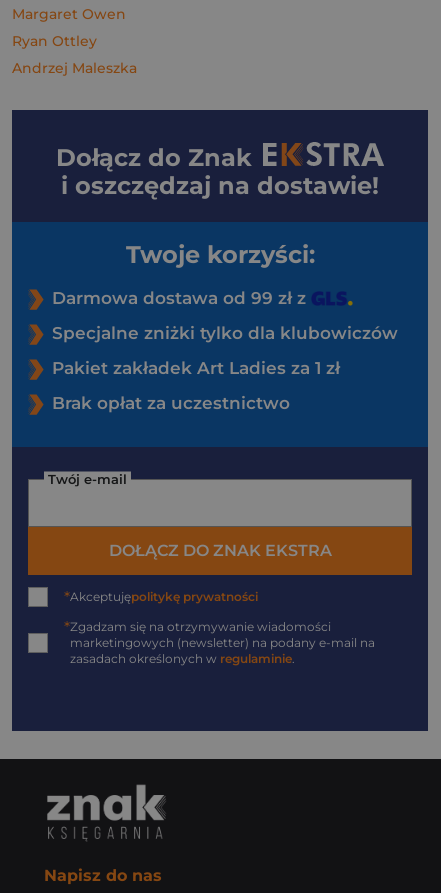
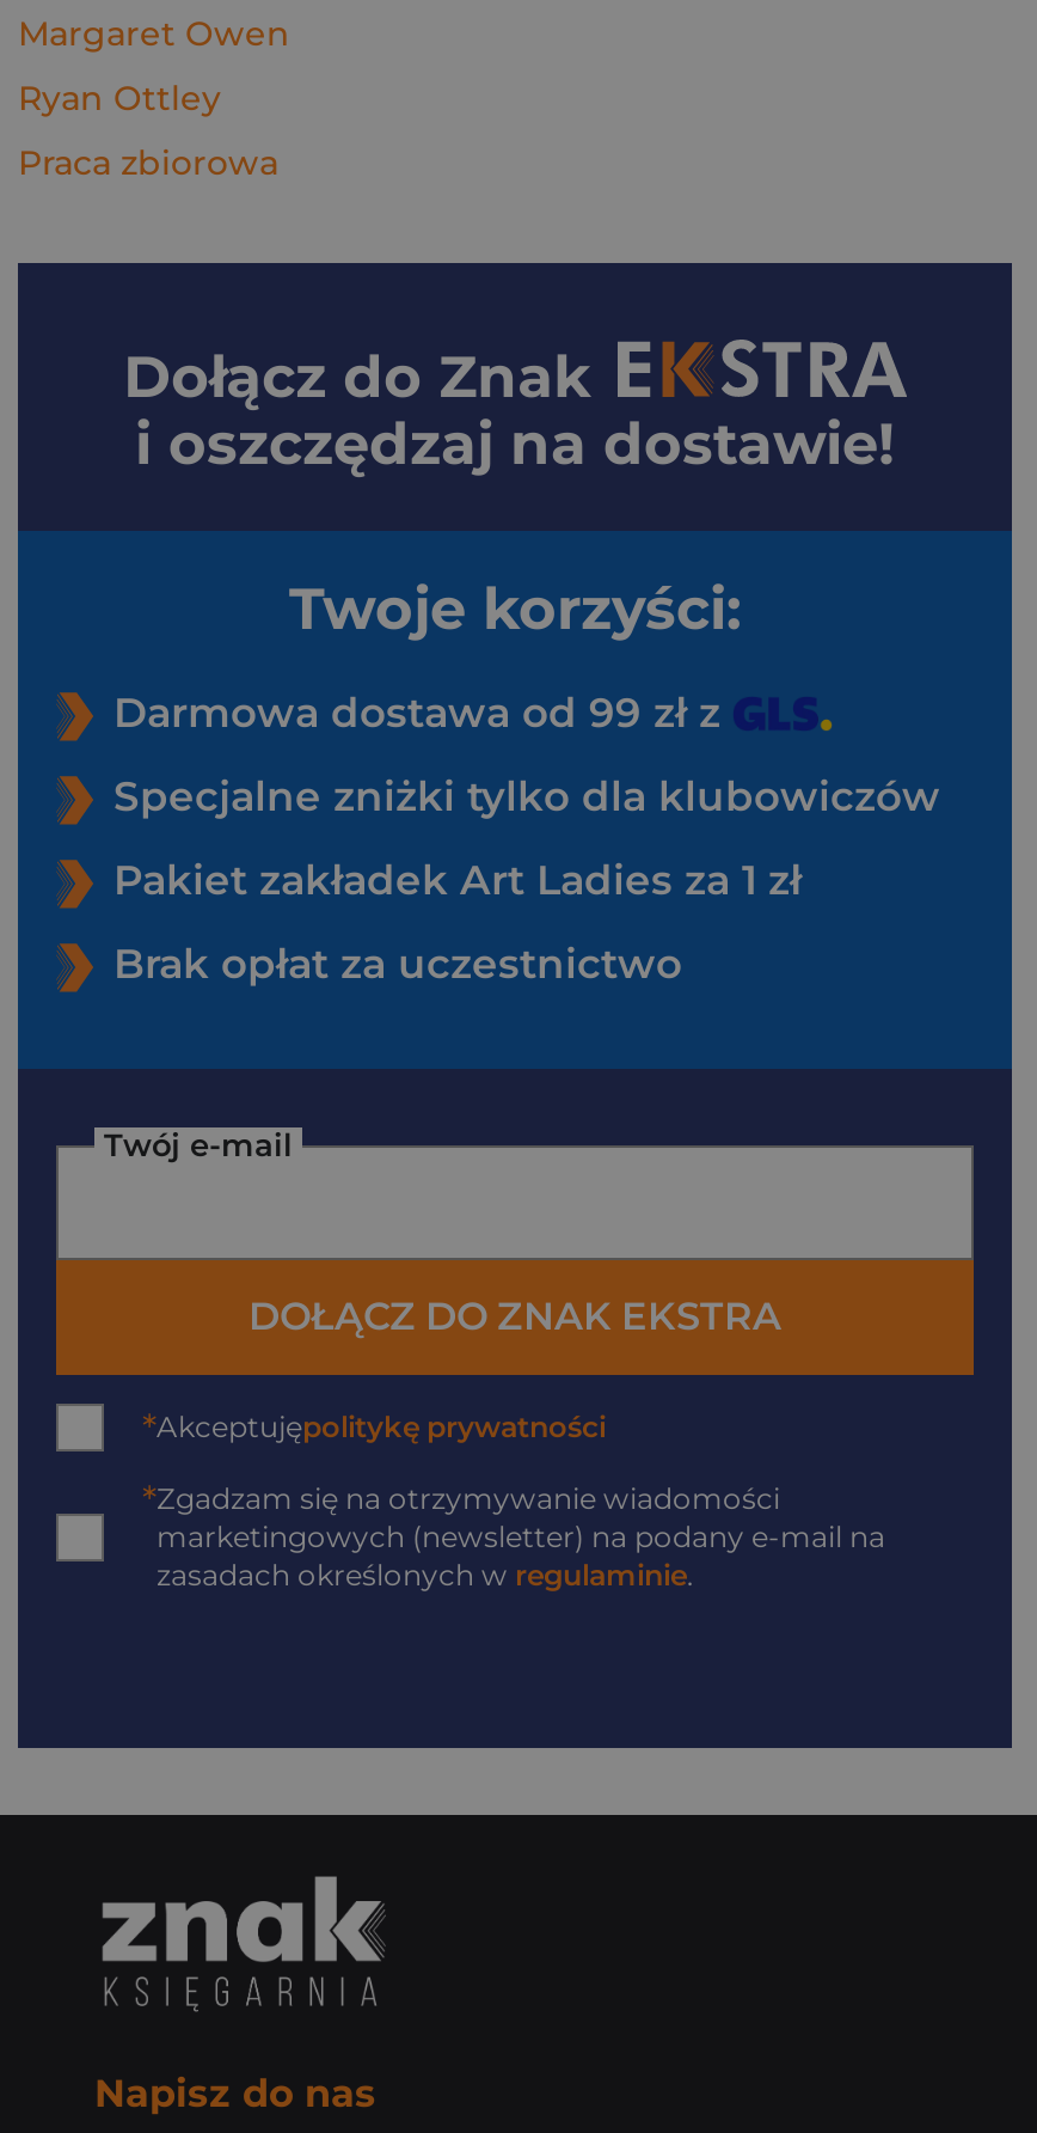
- Andrzej Maleszka
+ Praca zbiorowa
